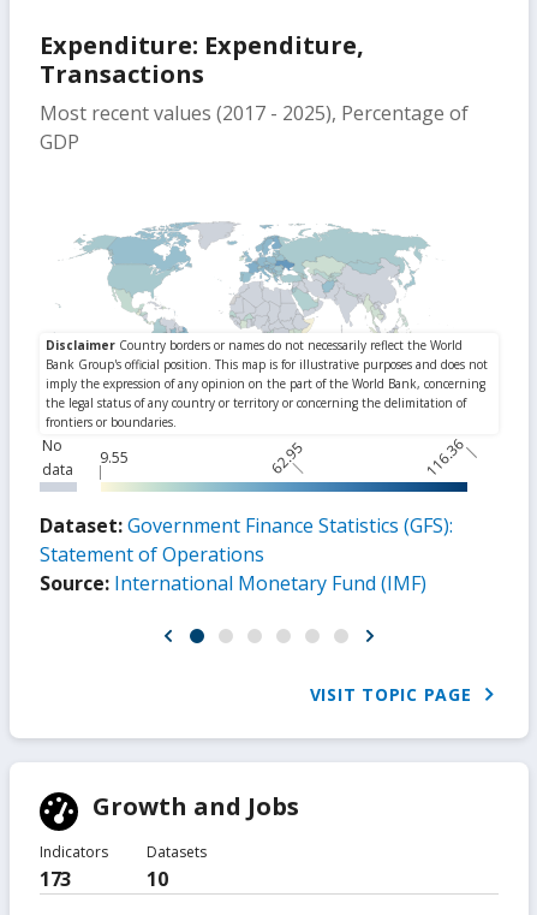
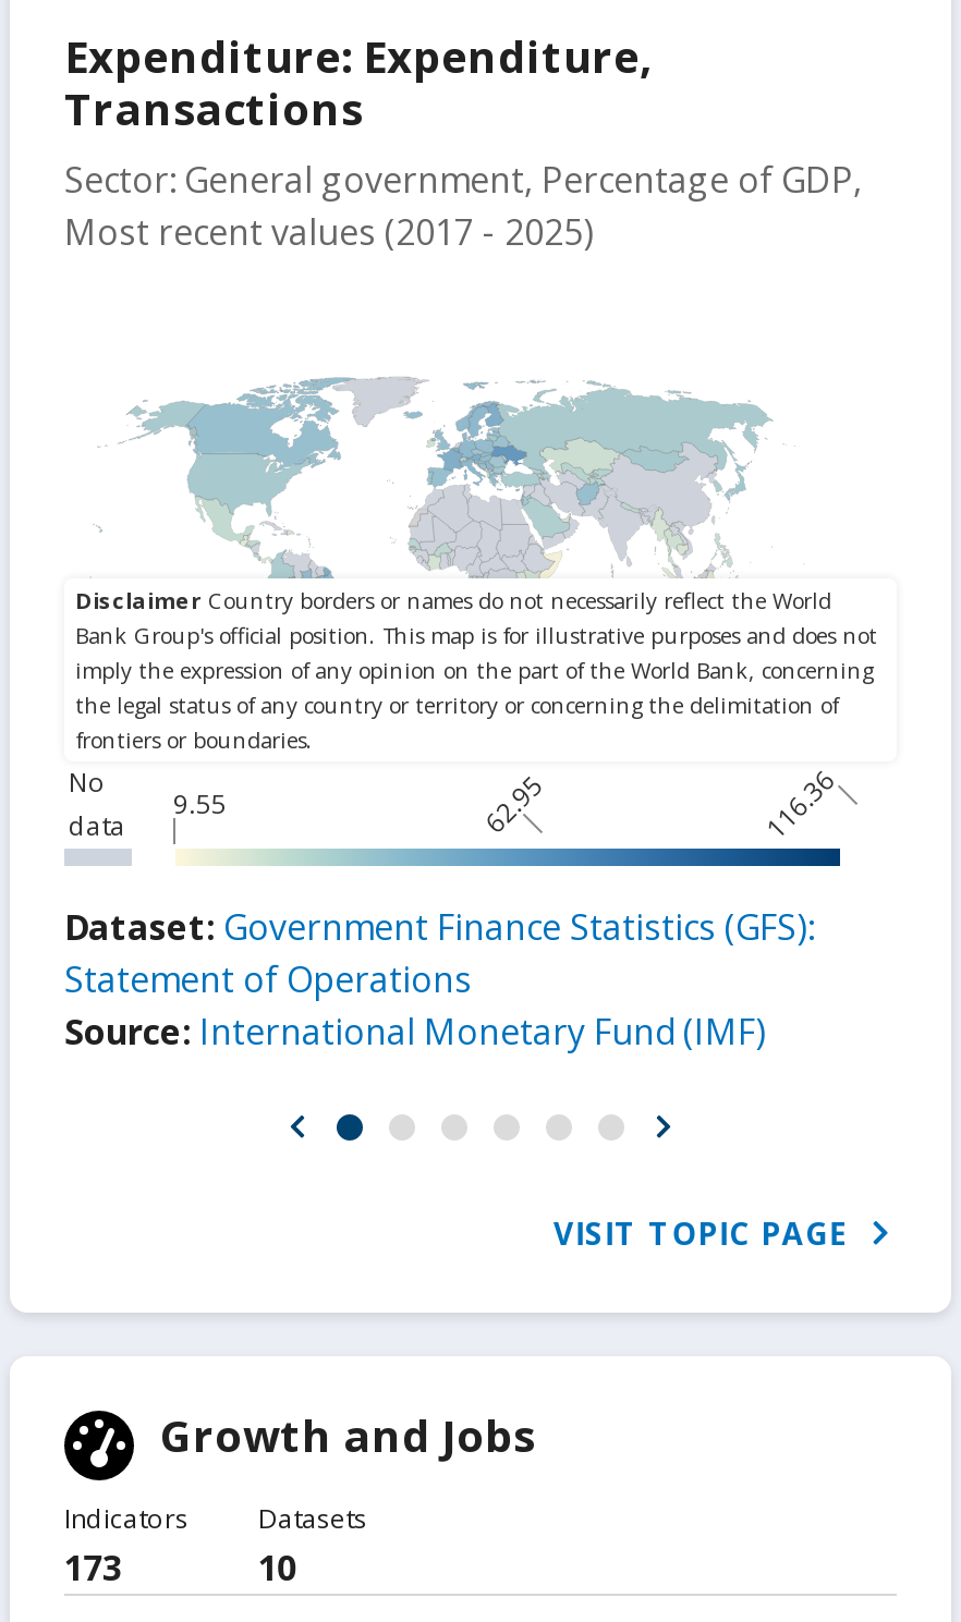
- Most recent values (2017 - 2025), Percentage of
- GDP
+ Sector: General government, Percentage of GDP,
+ Most recent values (2017 - 2025)
